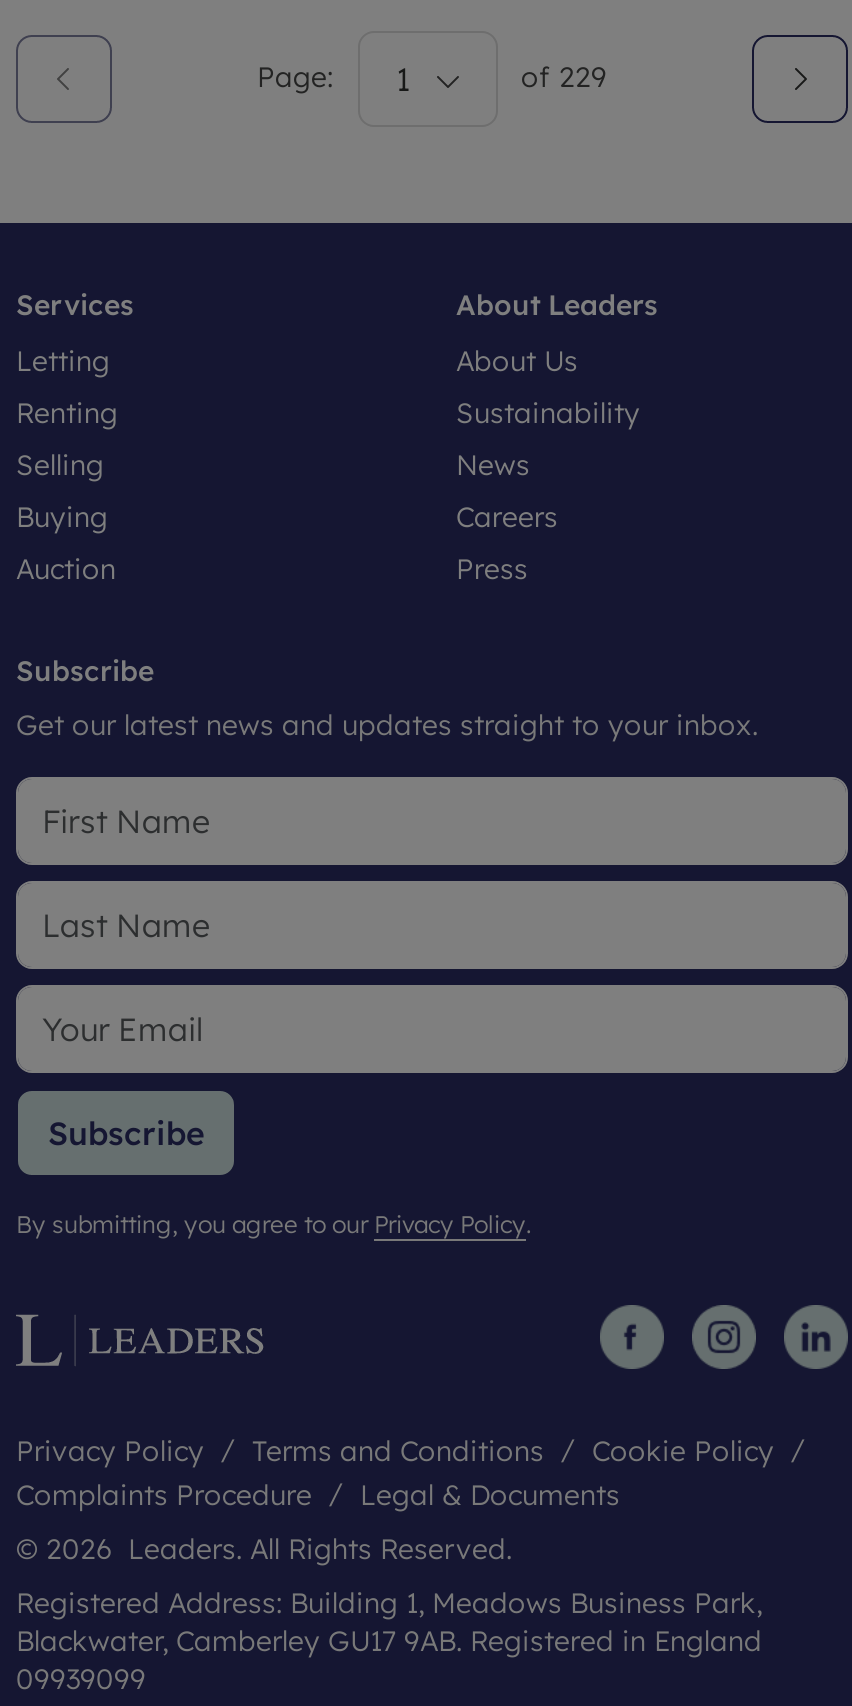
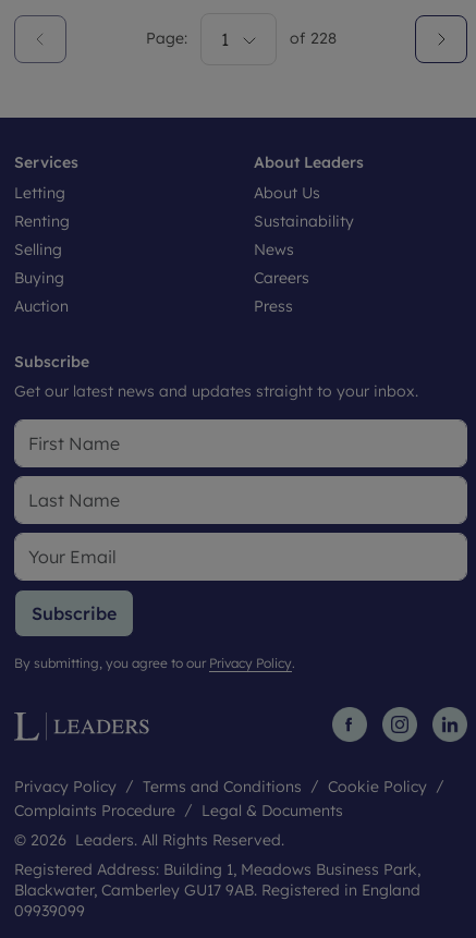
- of 229
+ of 228
